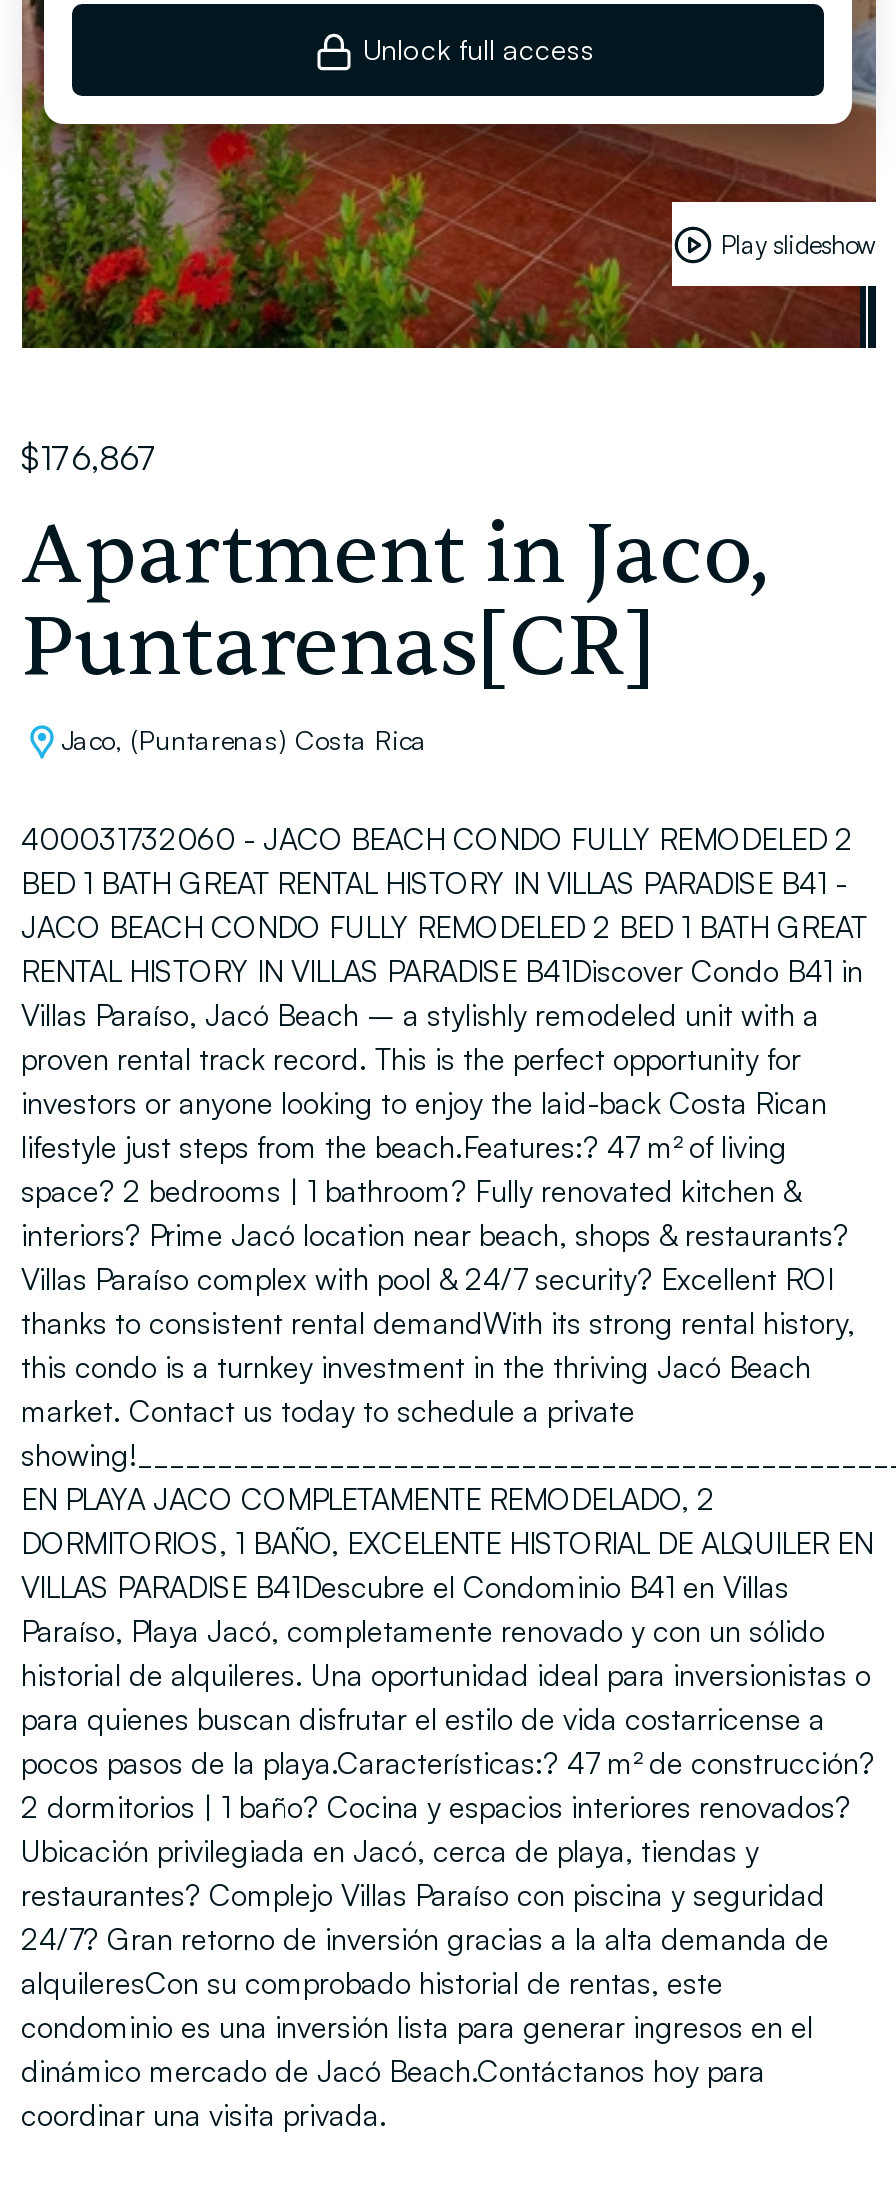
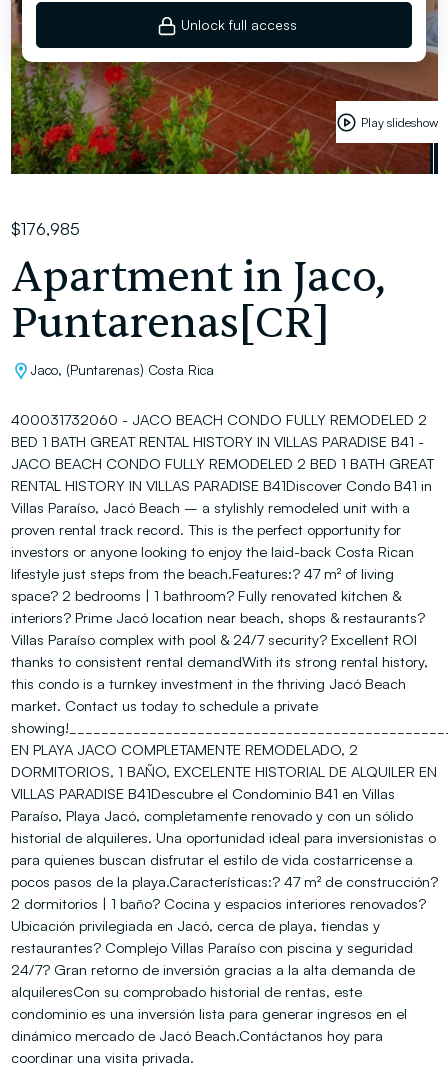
- $176,867
+ $176,985
